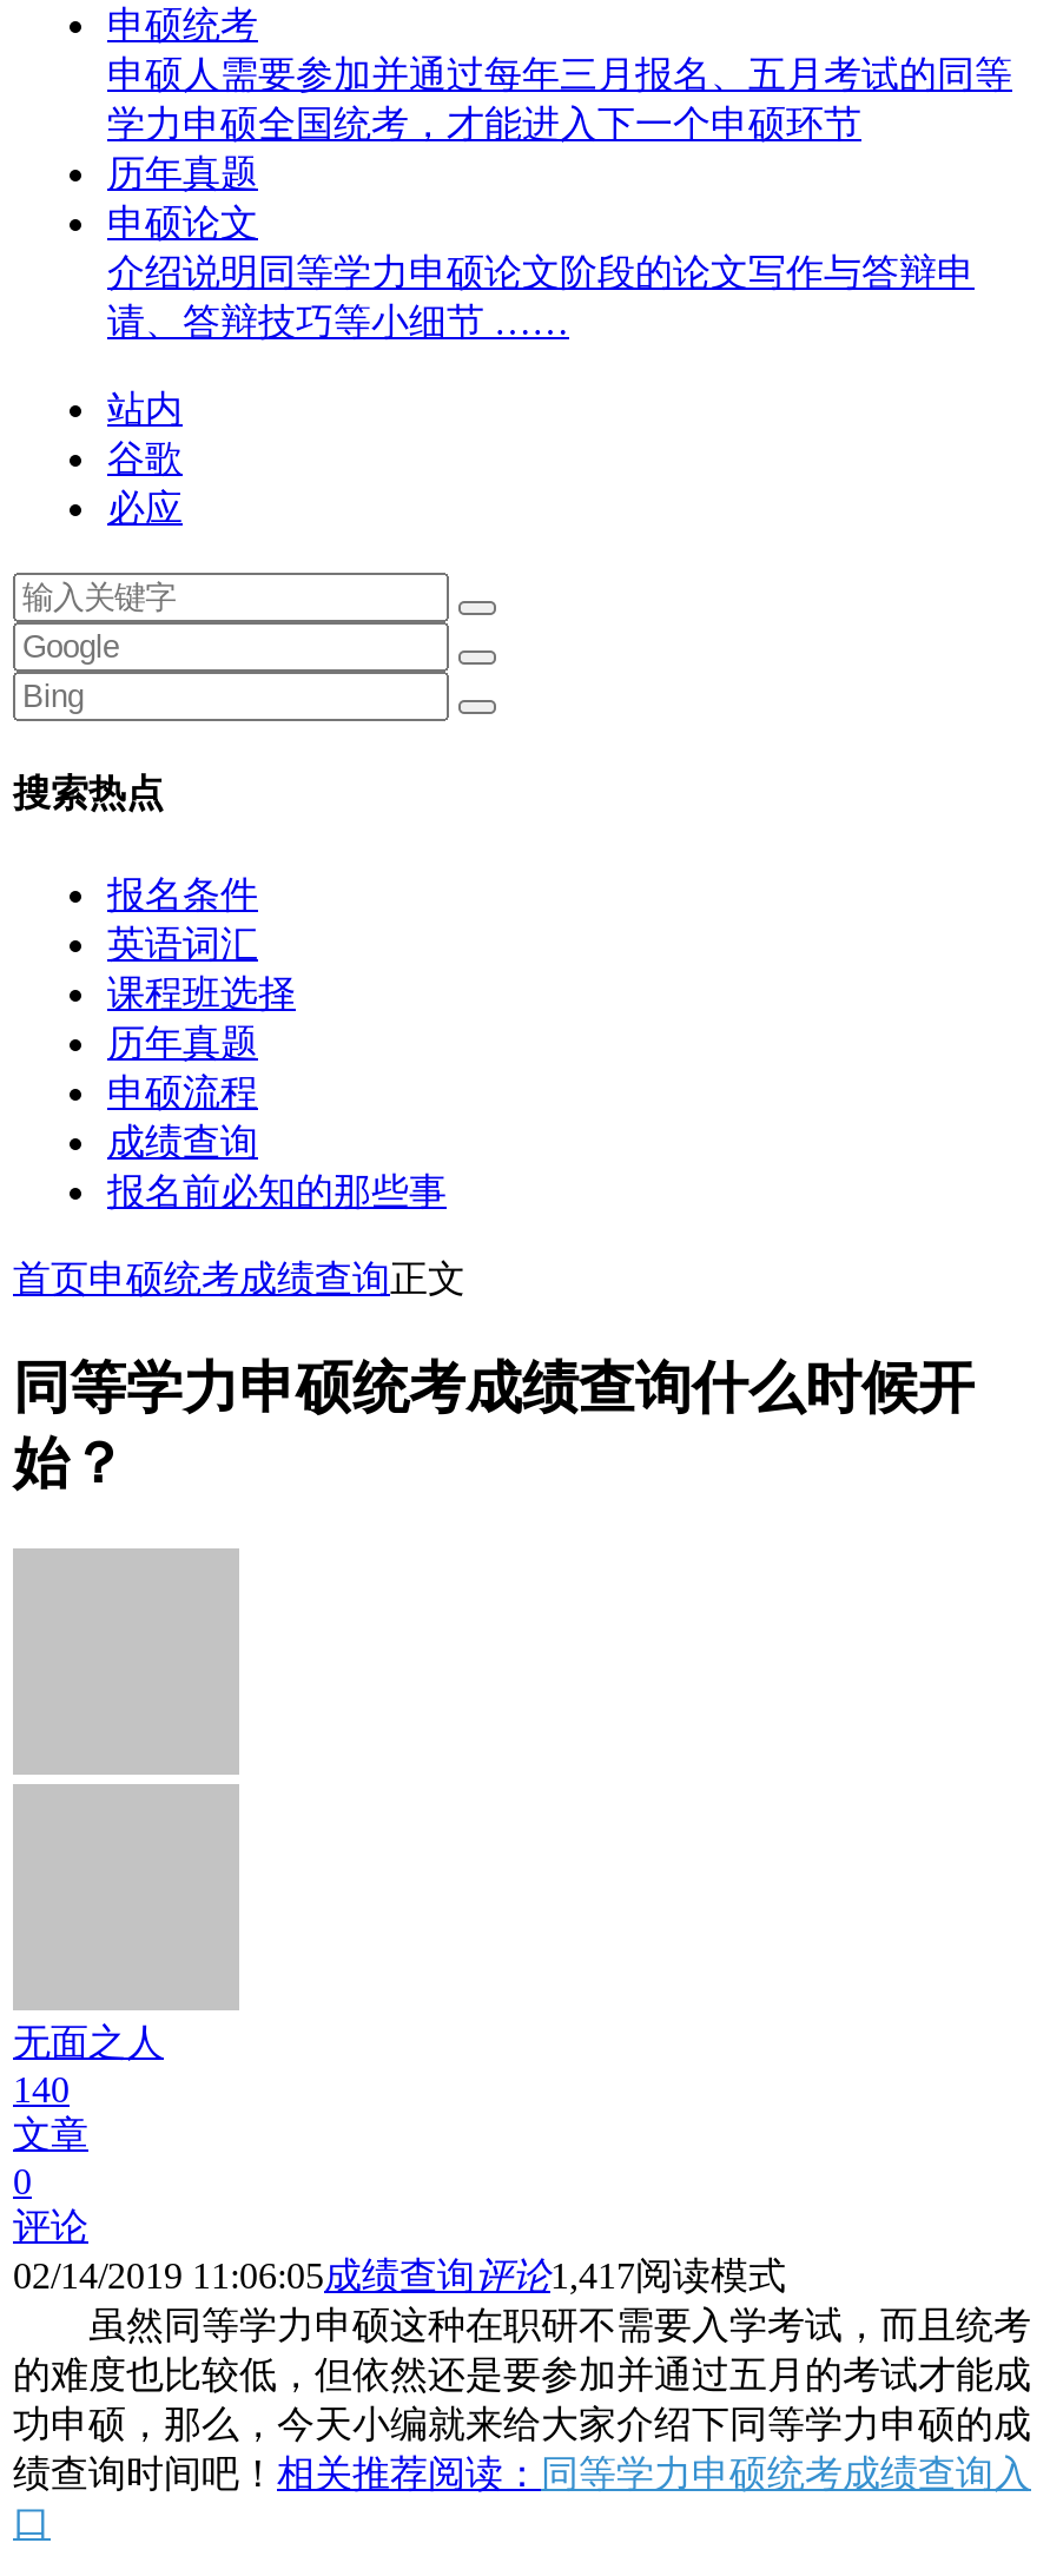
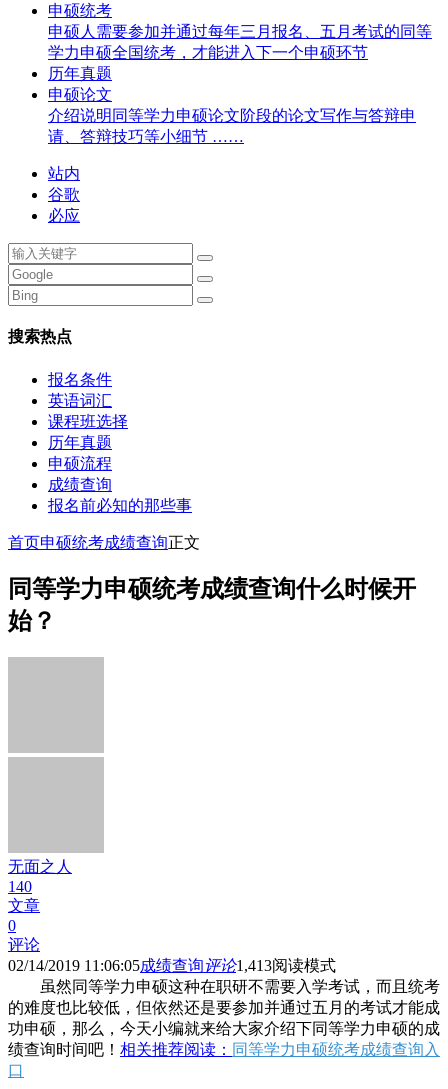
- 02/14/2019 11:06:05成绩查询评论1,417阅读模式
+ 02/14/2019 11:06:05成绩查询评论1,413阅读模式
